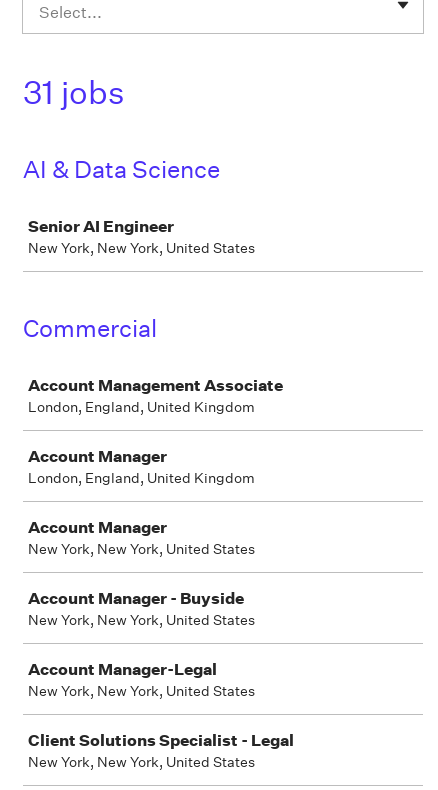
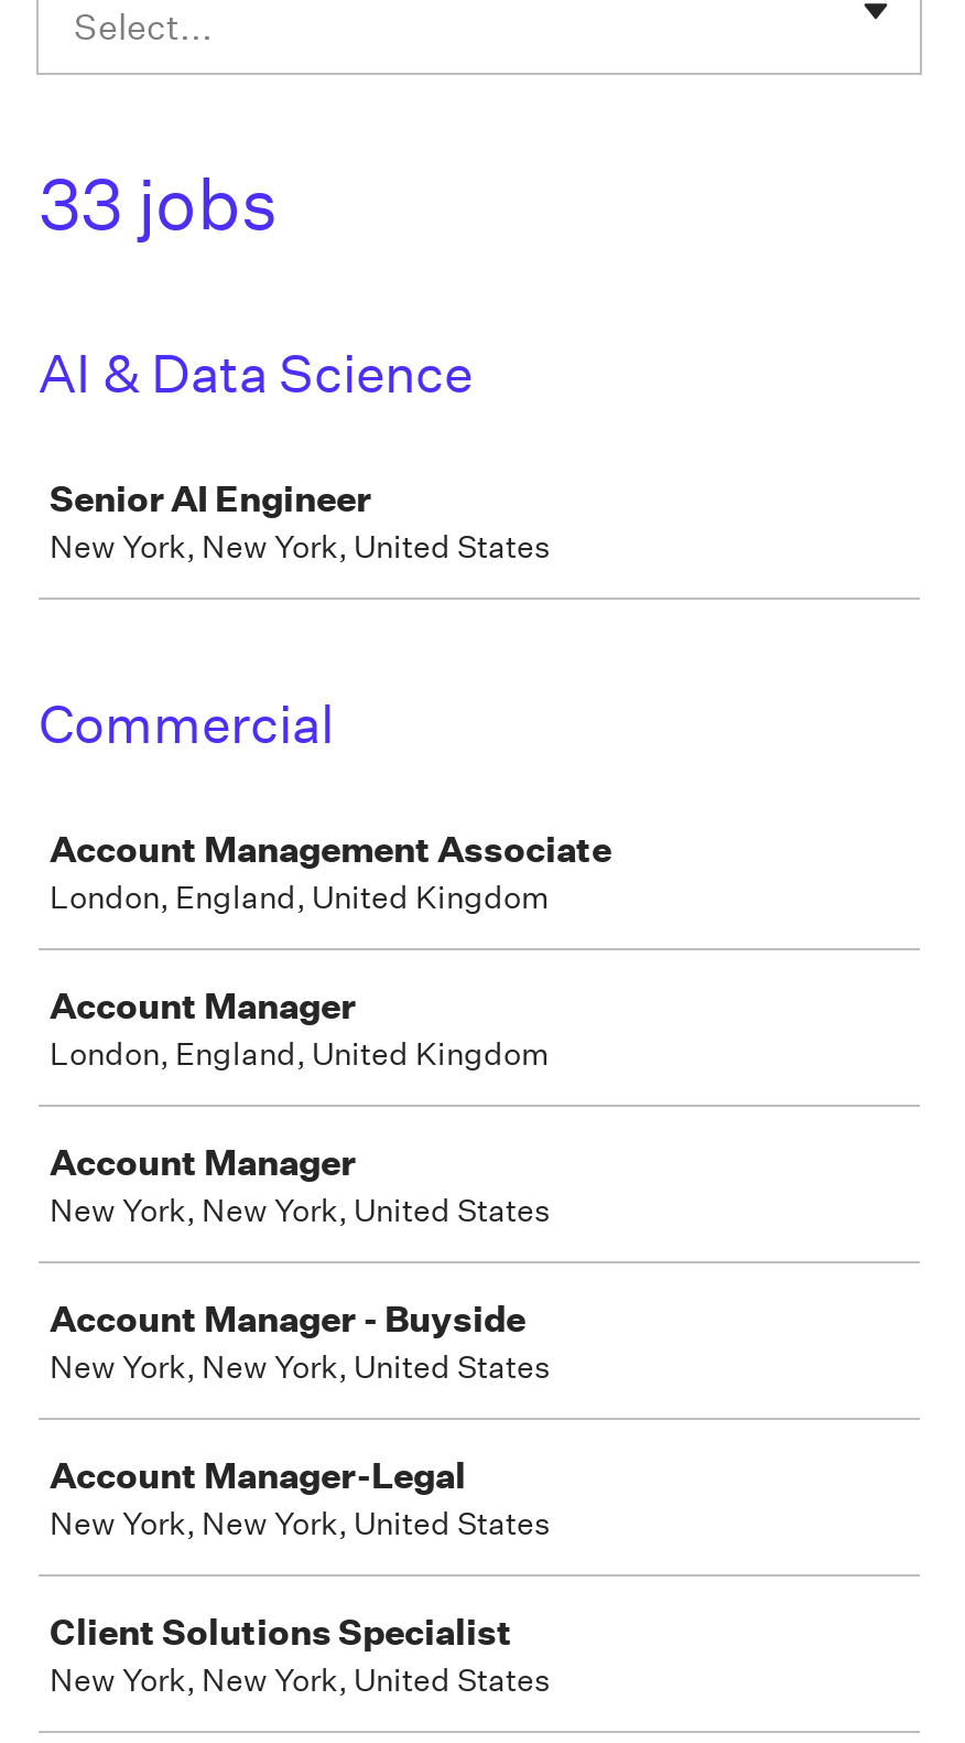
- 31 jobs
+ 33 jobs

- Client Solutions Specialist - Legal
+ Client Solutions Specialist
